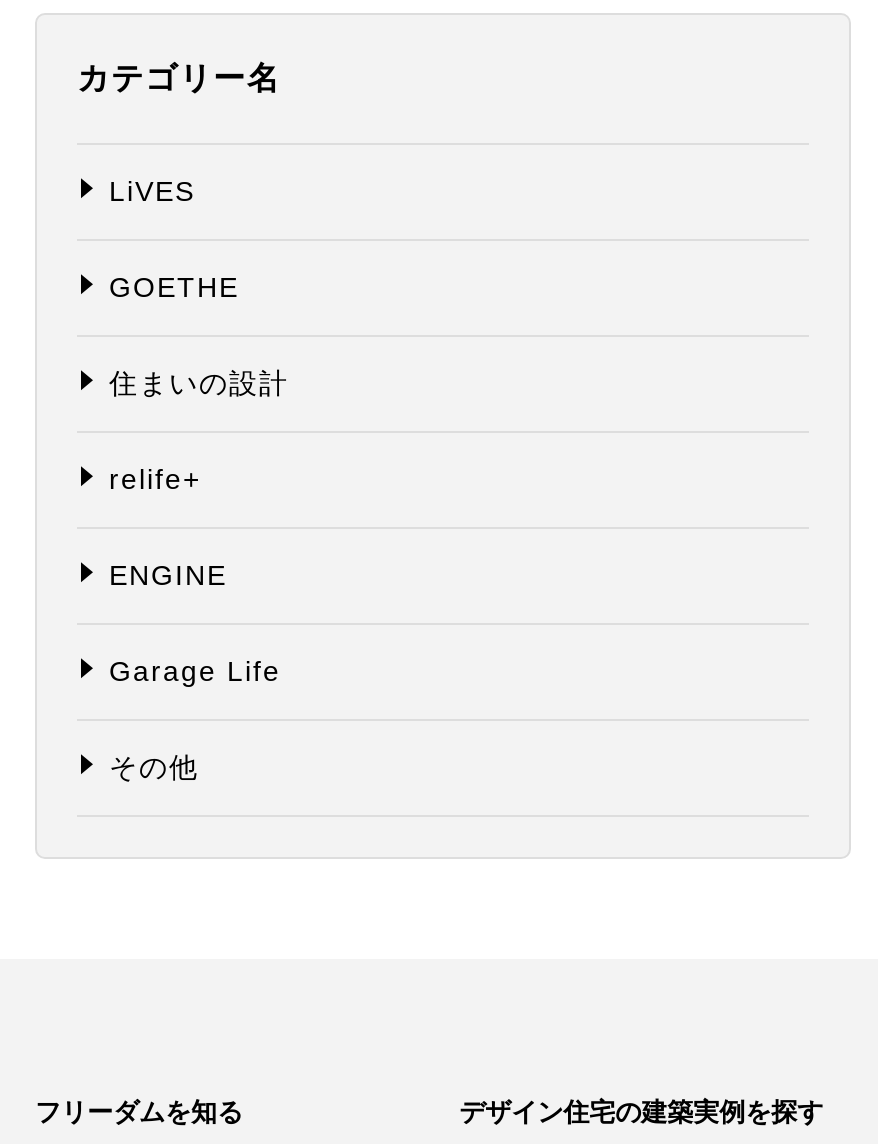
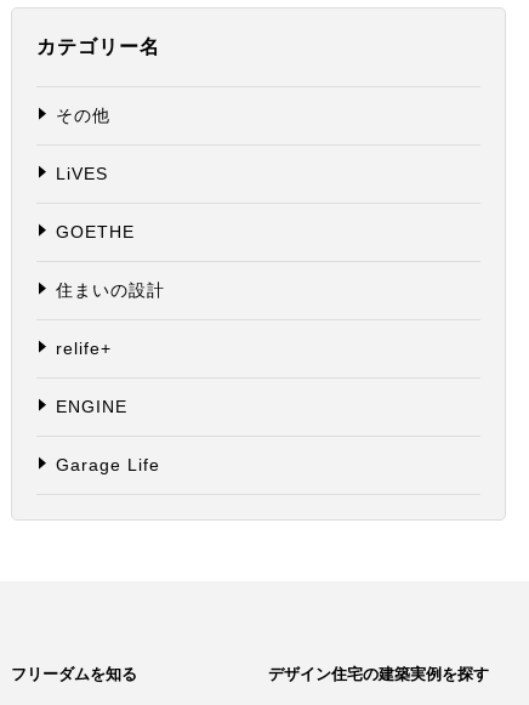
moved down: LiVES | GOETHE | 住まいの設計 | relife+ | ENGINE | Garage Life

moved up: その他
